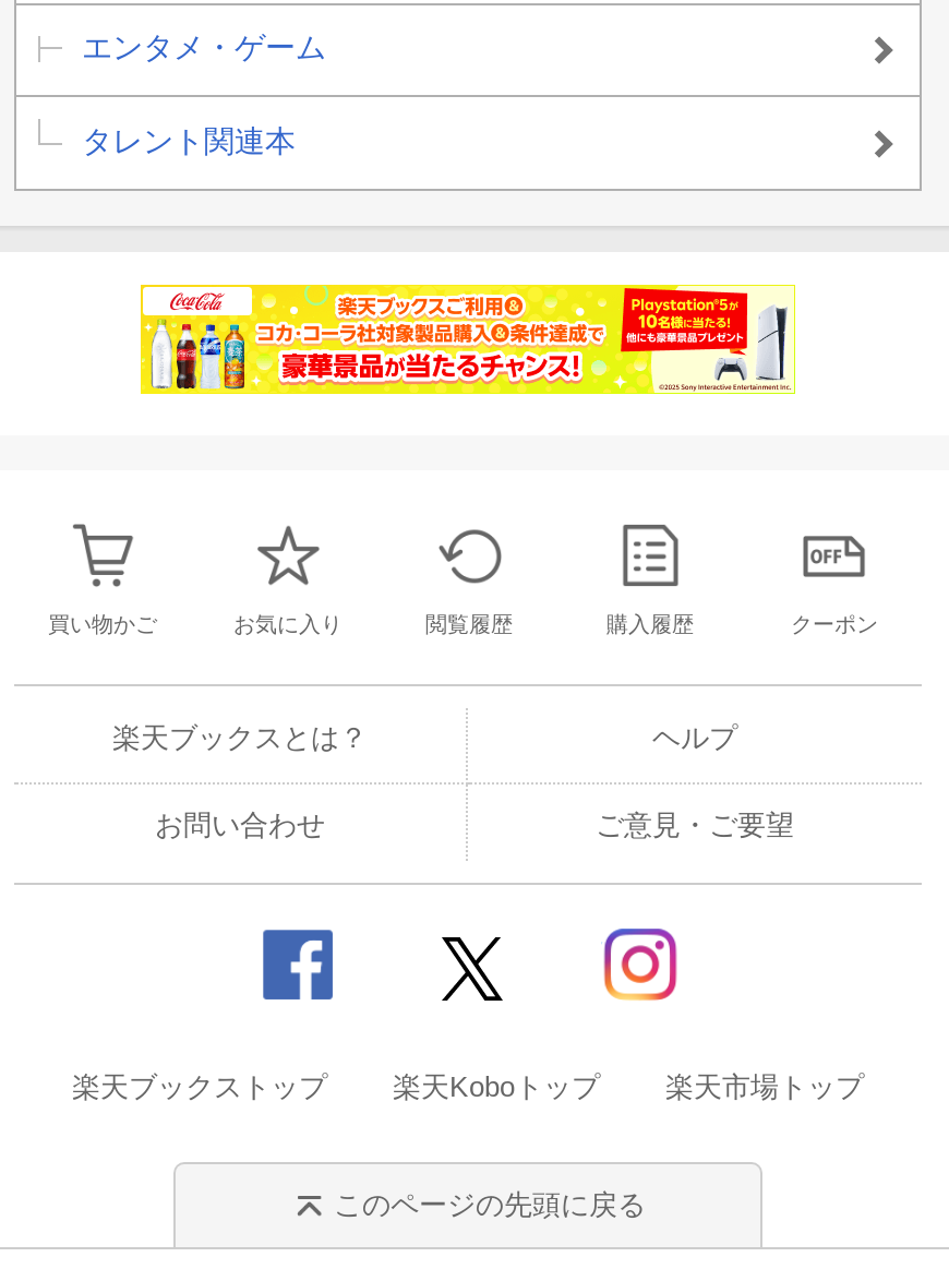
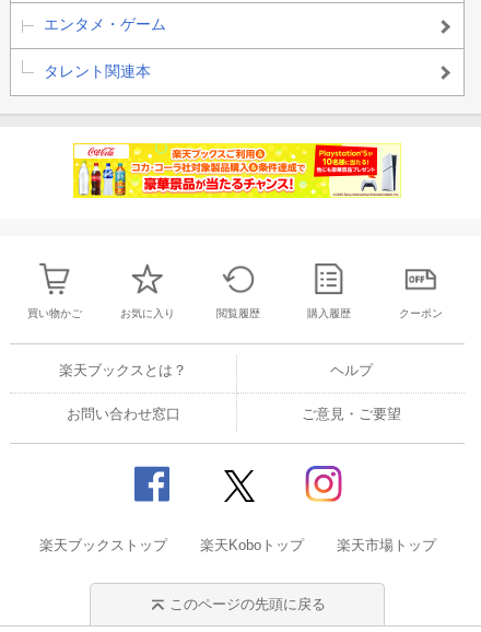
- お問い合わせ
+ お問い合わせ窓口
